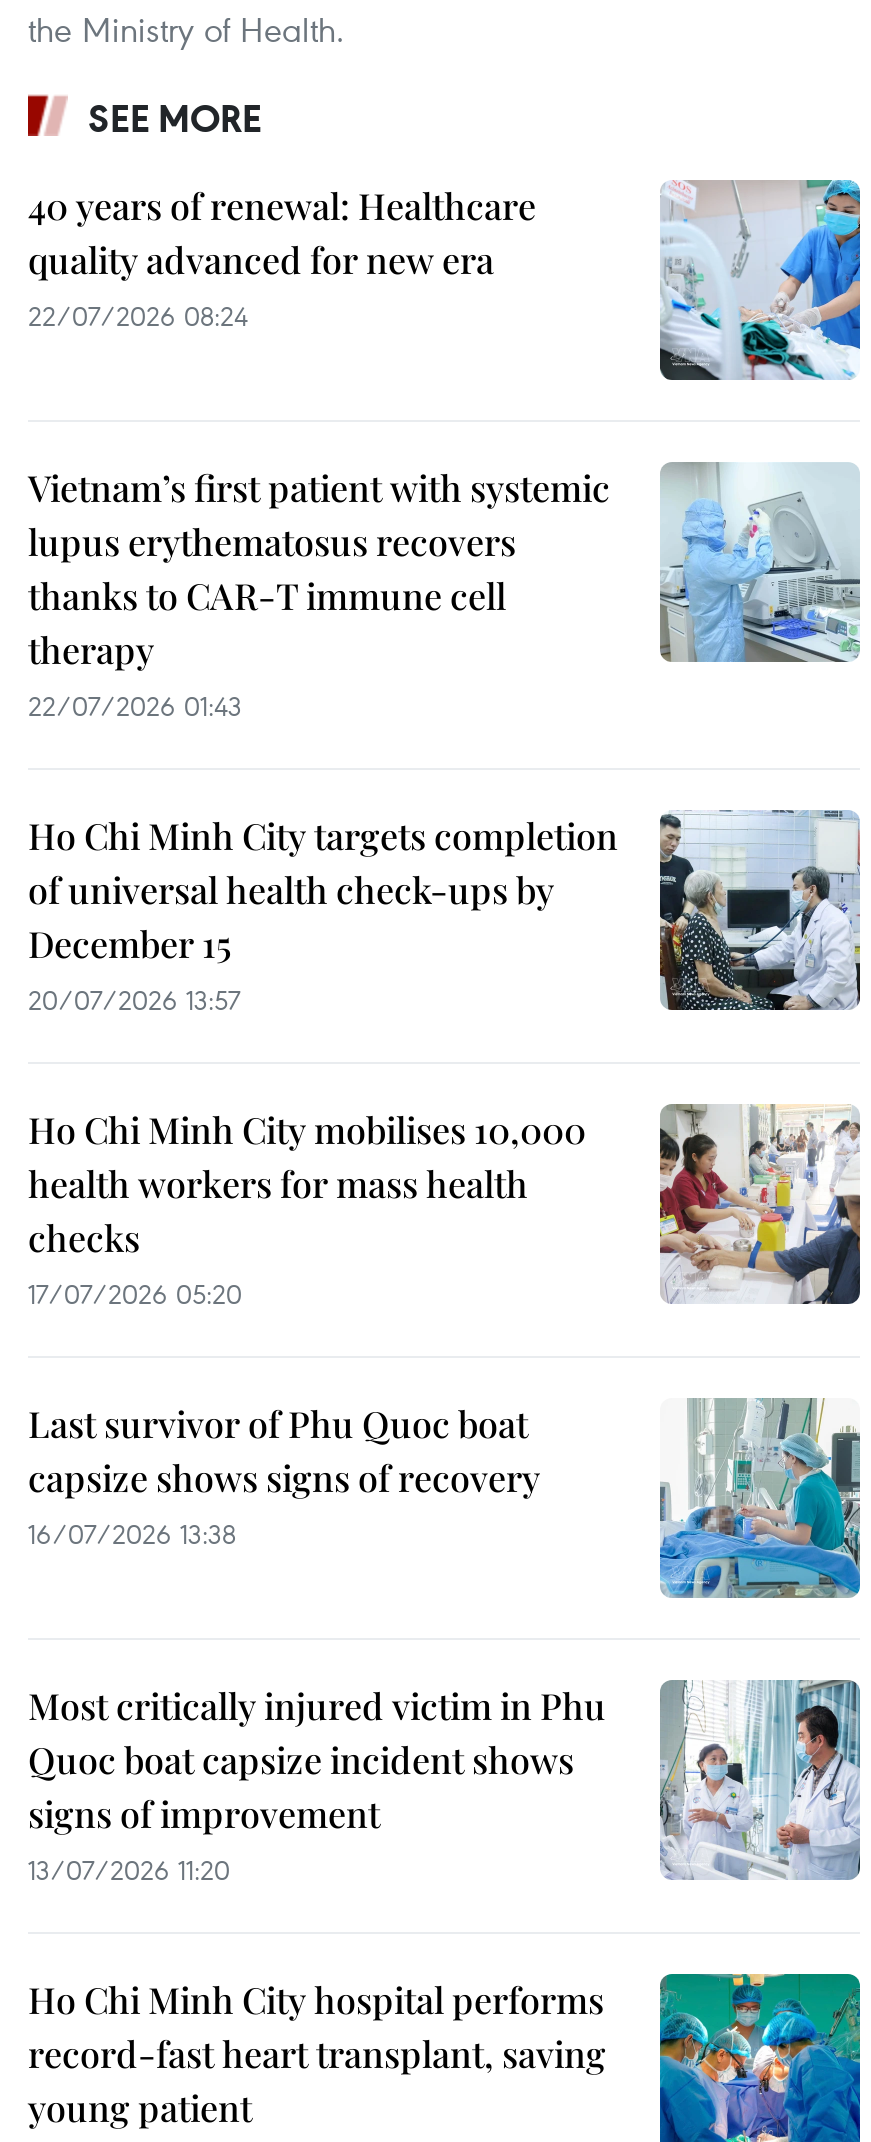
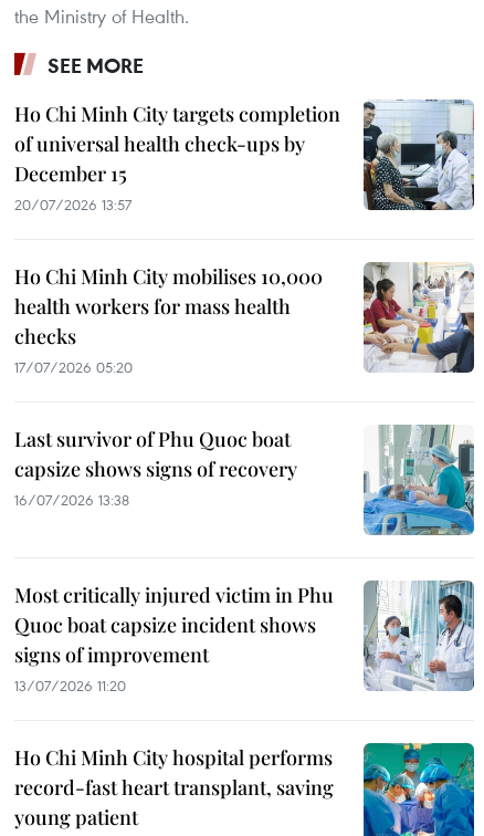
- 40 years of renewal: Healthcare
- quality advanced for new era
- 22/07/2026 08:24

- [image]

- [image]
- Vietnam’s first patient with systemic
- lupus erythematosus recovers
- thanks to CAR-T immune cell
- therapy
- 22/07/2026 01:43
